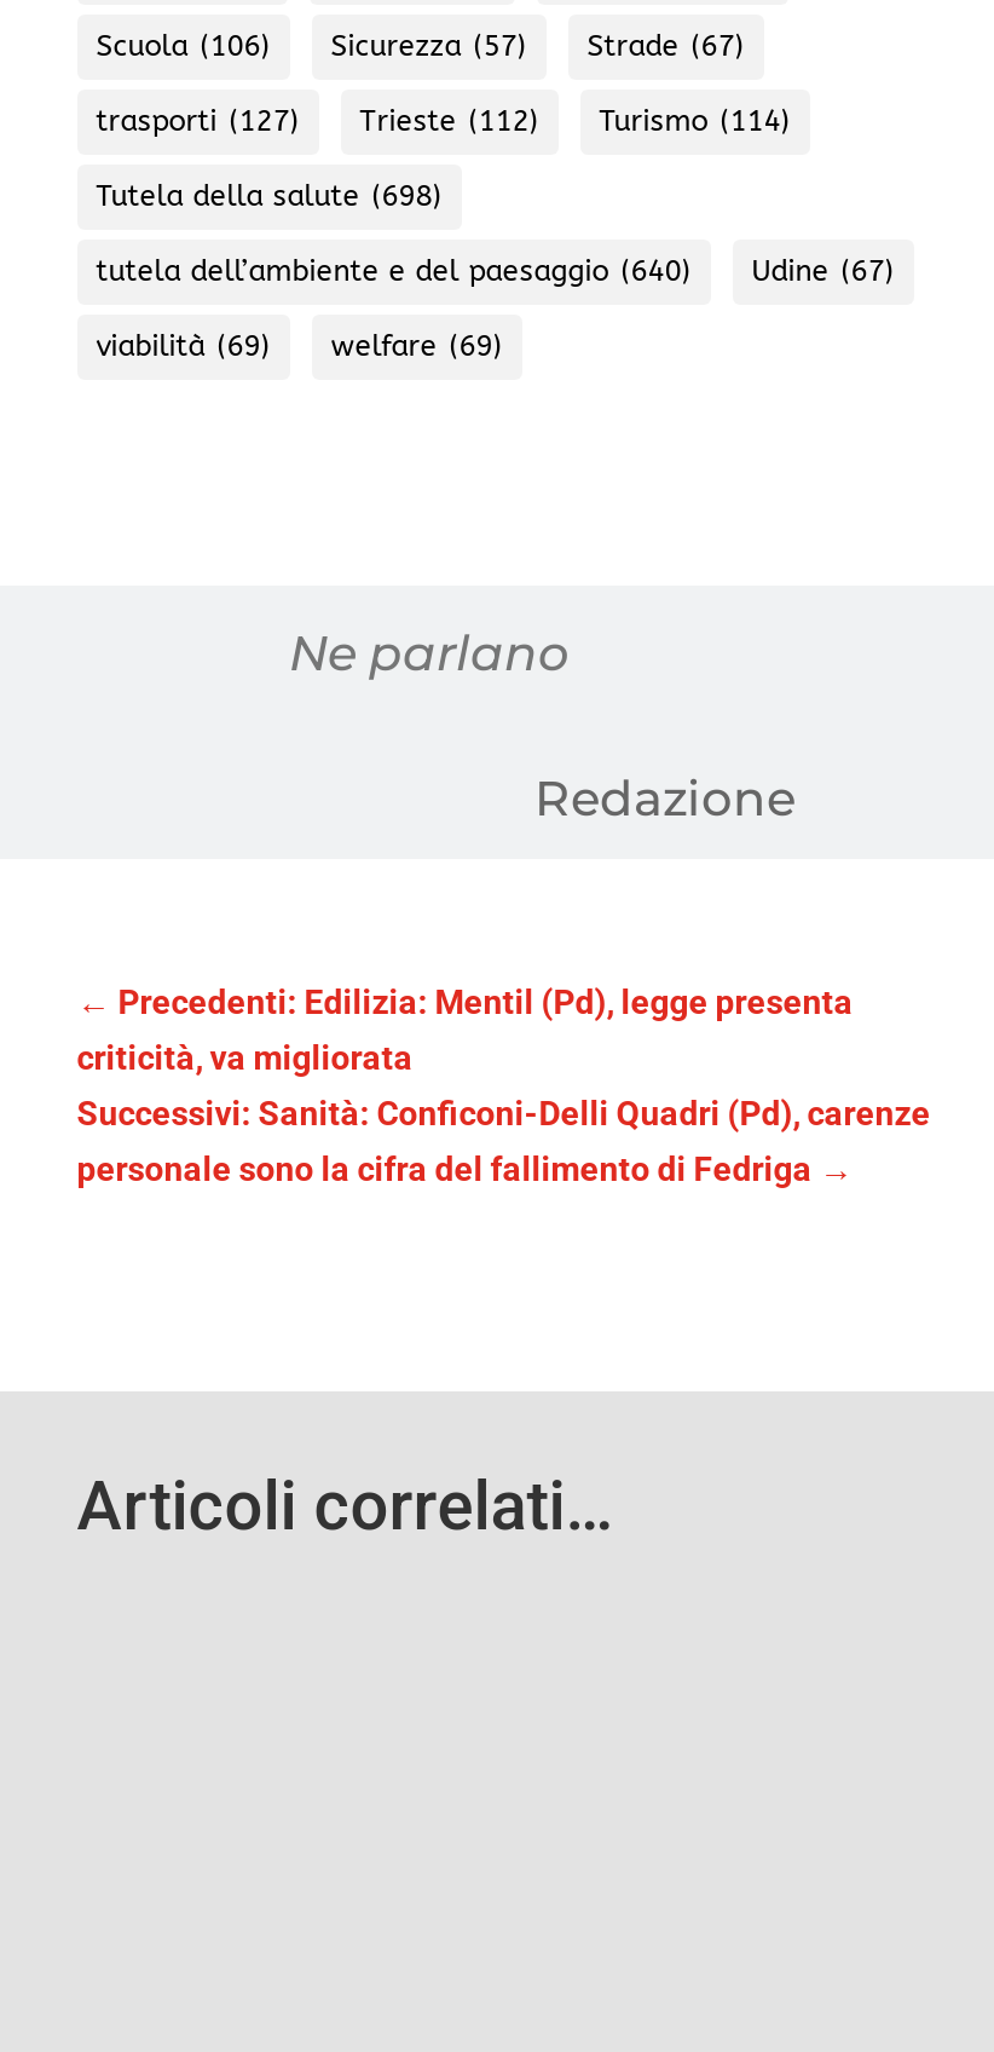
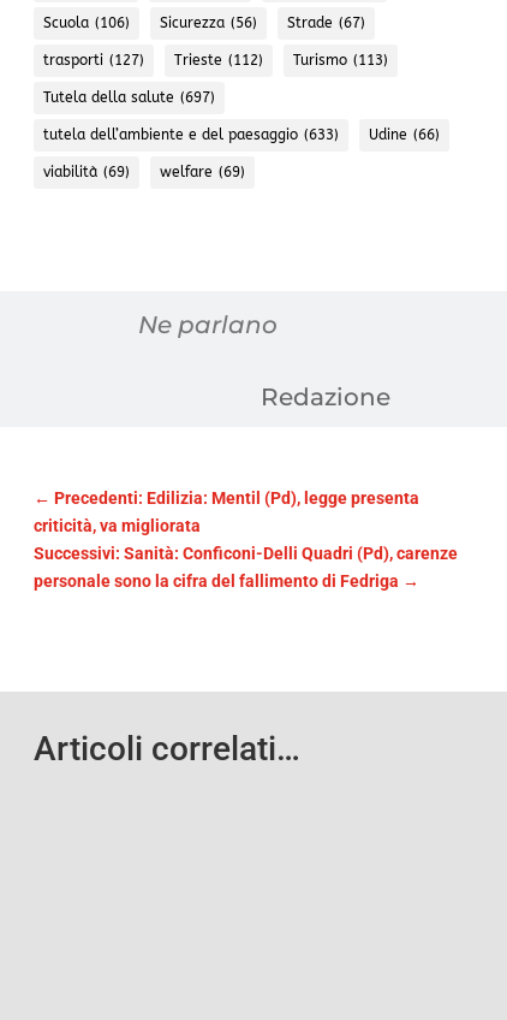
- Scuola (106) Sicurezza (57) Strade (67)
+ Scuola (106) Sicurezza (56) Strade (67)

- trasporti (127) Trieste (112) Turismo (114)
+ trasporti (127) Trieste (112) Turismo (113)

- Tutela della salute (698)
+ Tutela della salute (697)

- tutela dell’ambiente e del paesaggio (640)
+ tutela dell’ambiente e del paesaggio (633)

- Udine (67)
+ Udine (66)
